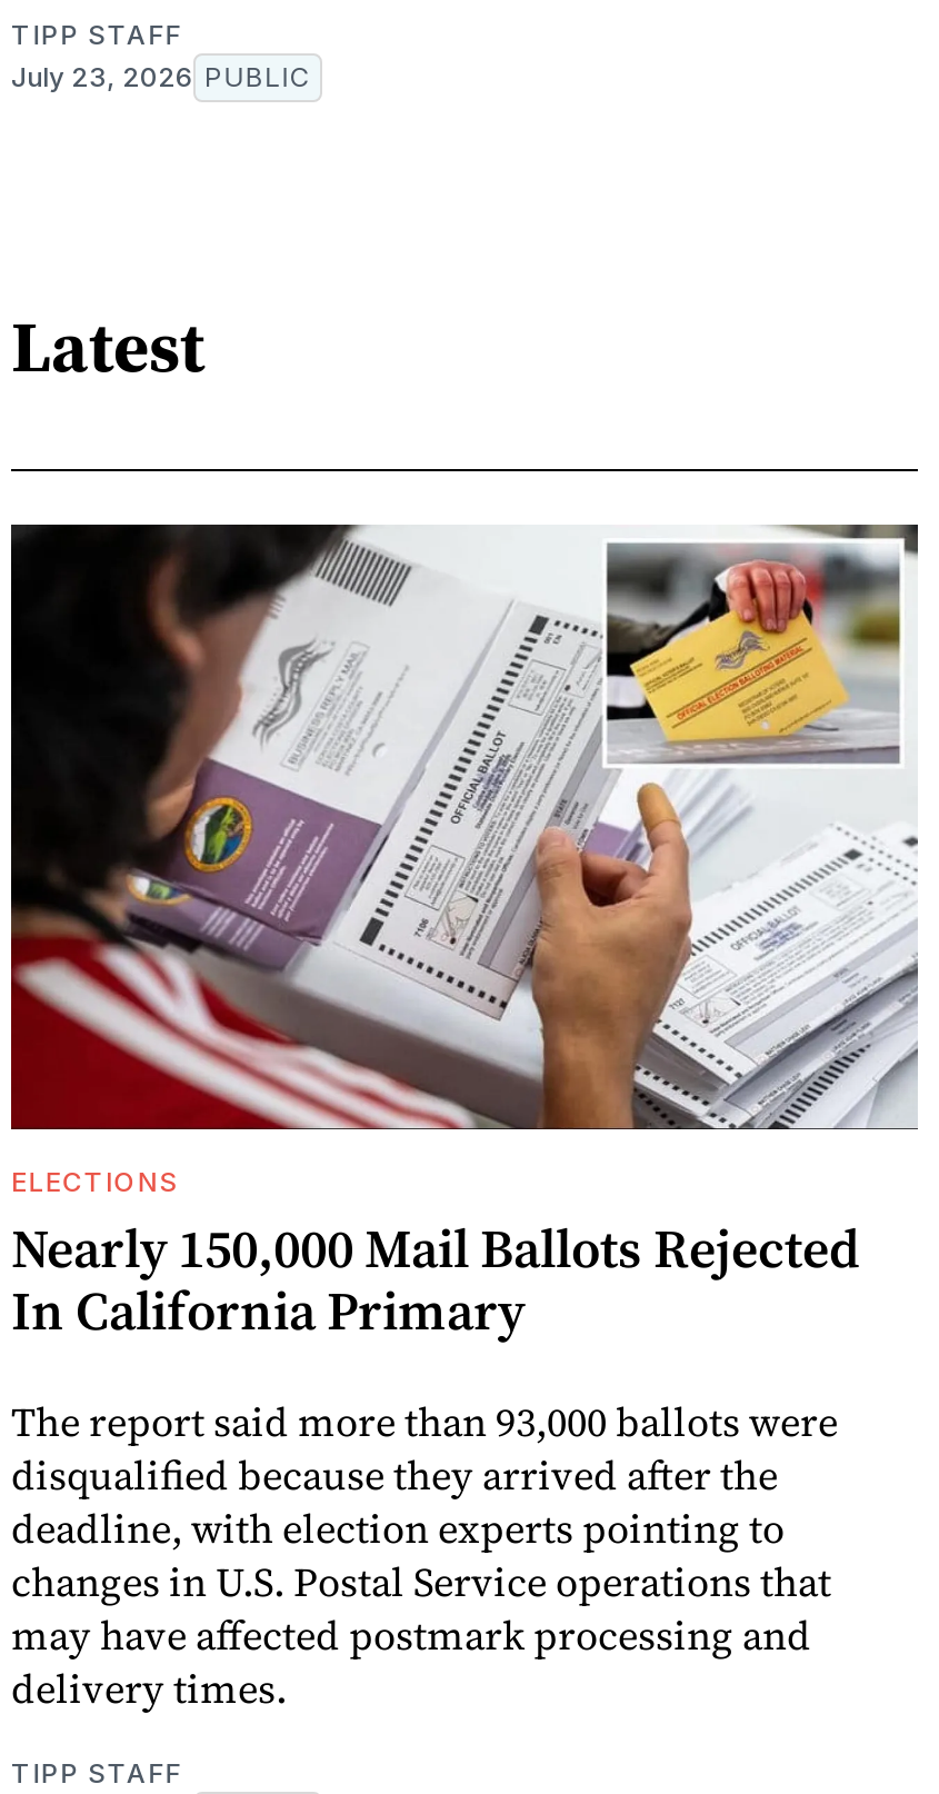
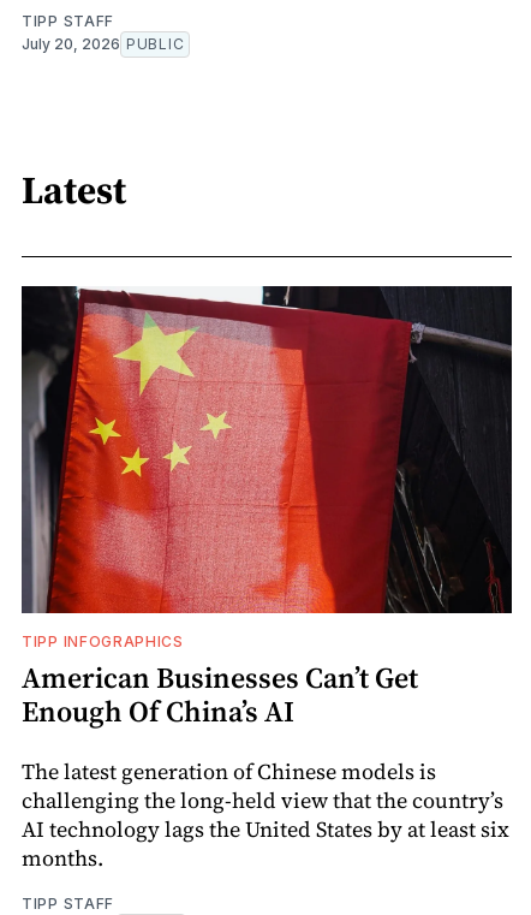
- July 23, 2026 PUBLIC
+ July 20, 2026 PUBLIC

- [image]
- ELECTIONS
- Nearly 150,000 Mail Ballots Rejected
- In California Primary
+ [image]
+ TIPP INFOGRAPHICS
+ American Businesses Can’t Get
+ Enough Of China’s AI

- The report said more than 93,000 ballots were
- disqualified because they arrived after the
- deadline, with election experts pointing to
- changes in U.S. Postal Service operations that
- may have affected postmark processing and
- delivery times.
+ The latest generation of Chinese models is
+ challenging the long-held view that the country’s
+ AI technology lags the United States by at least six
+ months.
